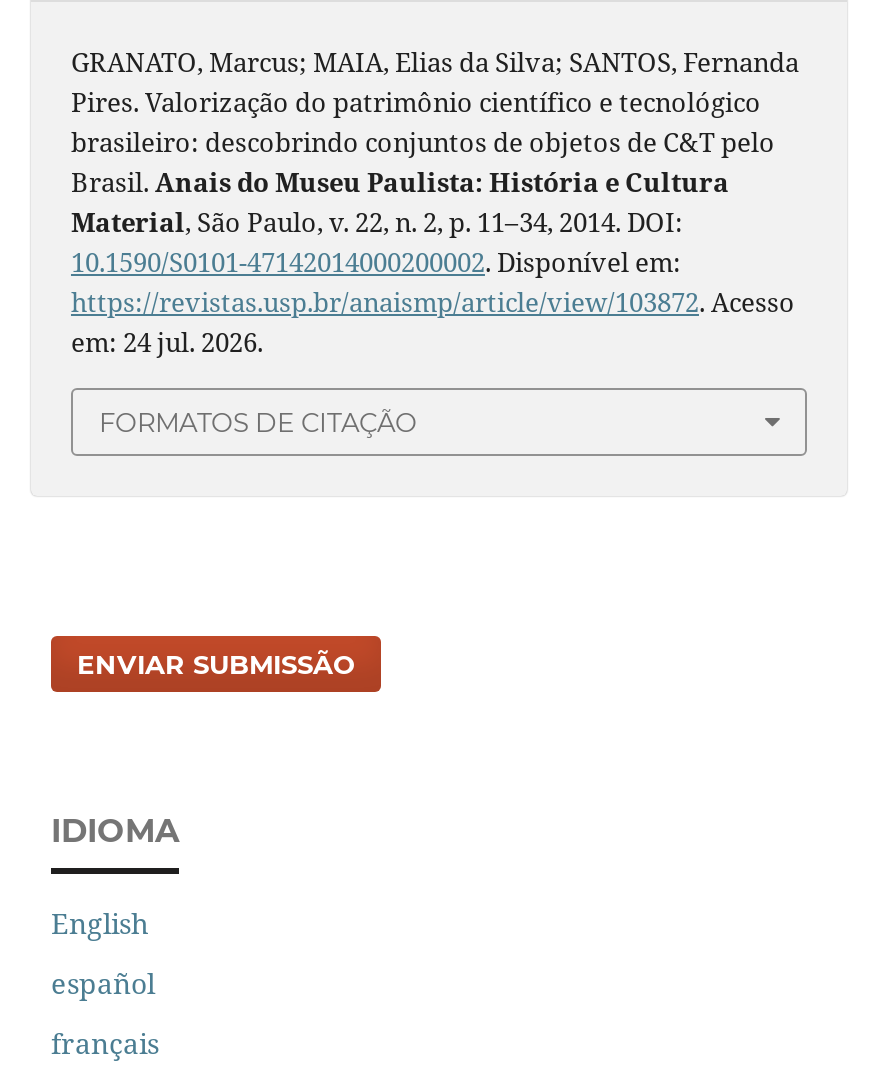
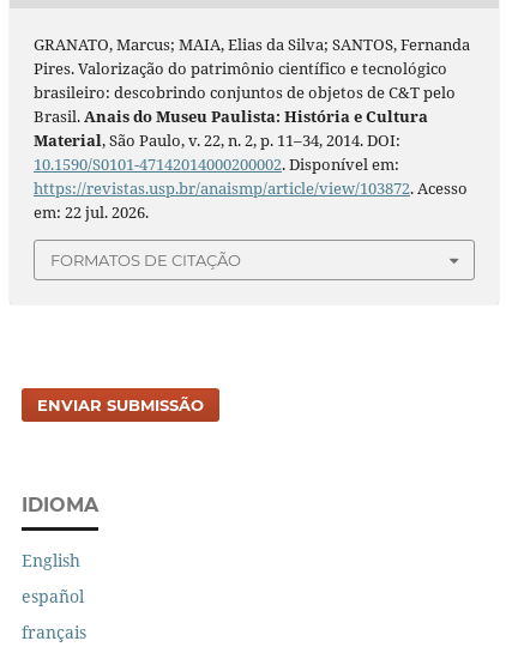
- em: 24 jul. 2026.
+ em: 22 jul. 2026.
